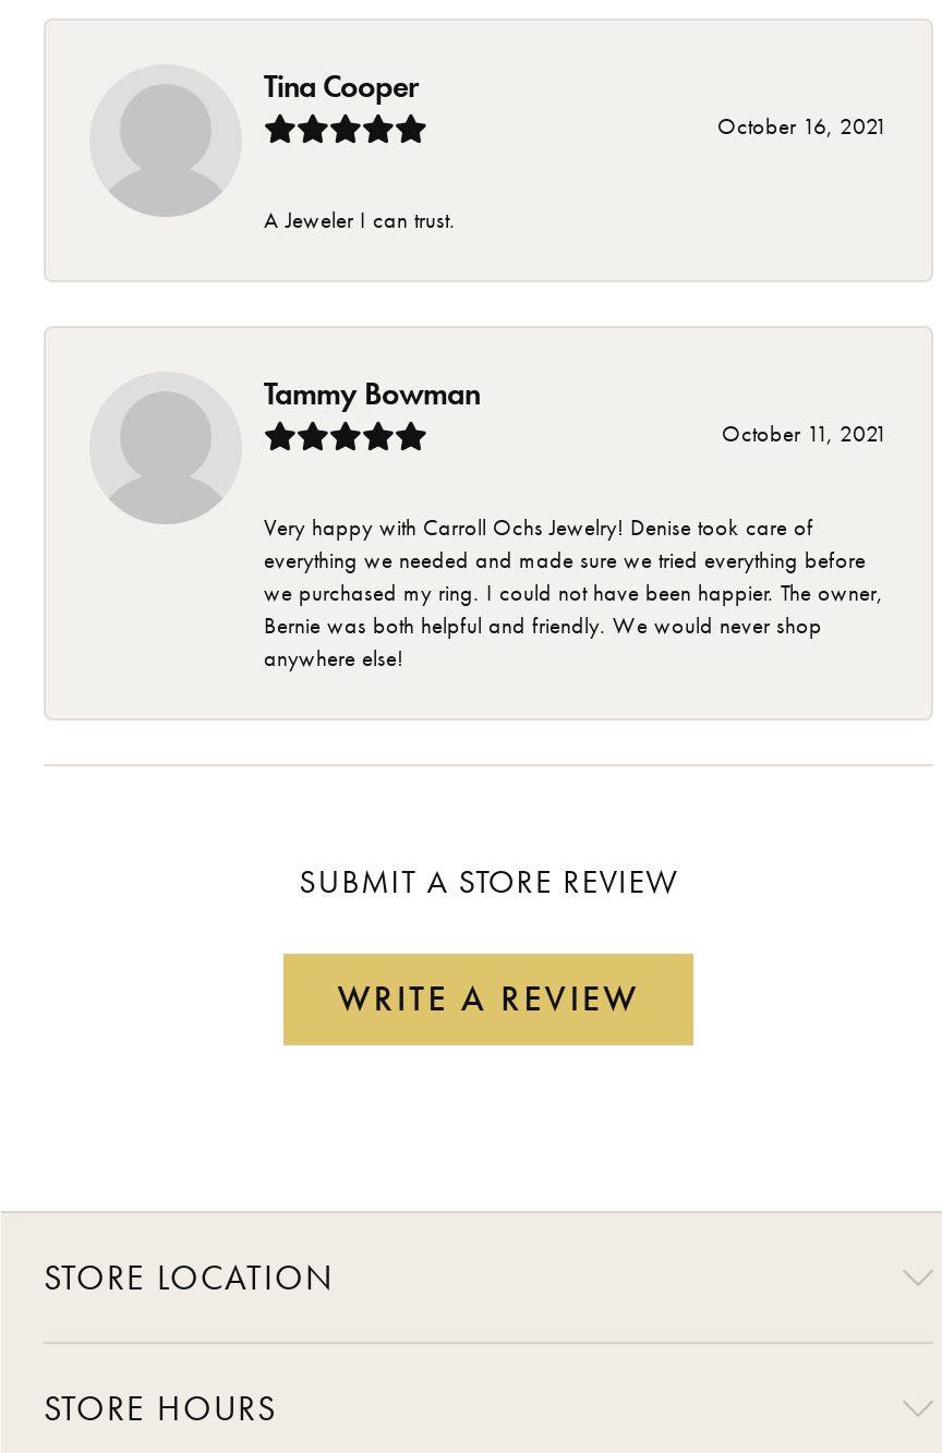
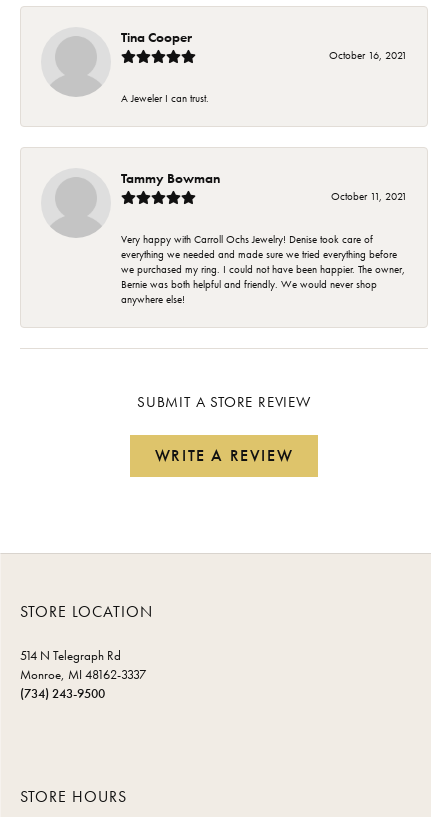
+ 514 N Telegraph Rd
+ Monroe, MI 48162-3337
+ (734) 243-9500
